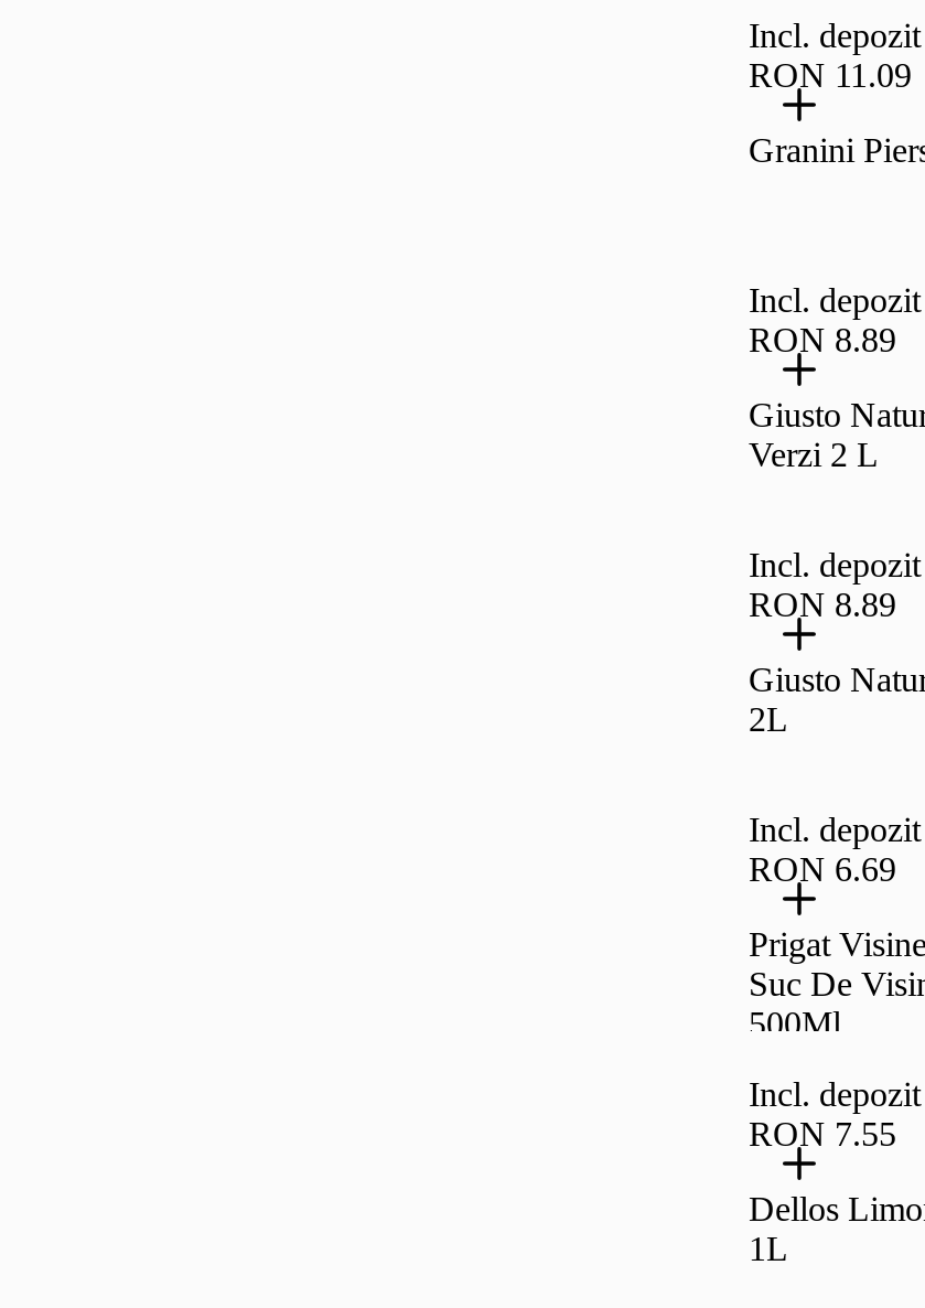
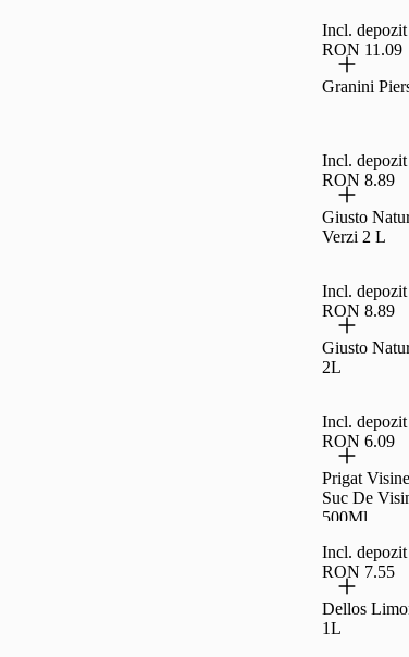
- RON 6.69
+ RON 6.09
